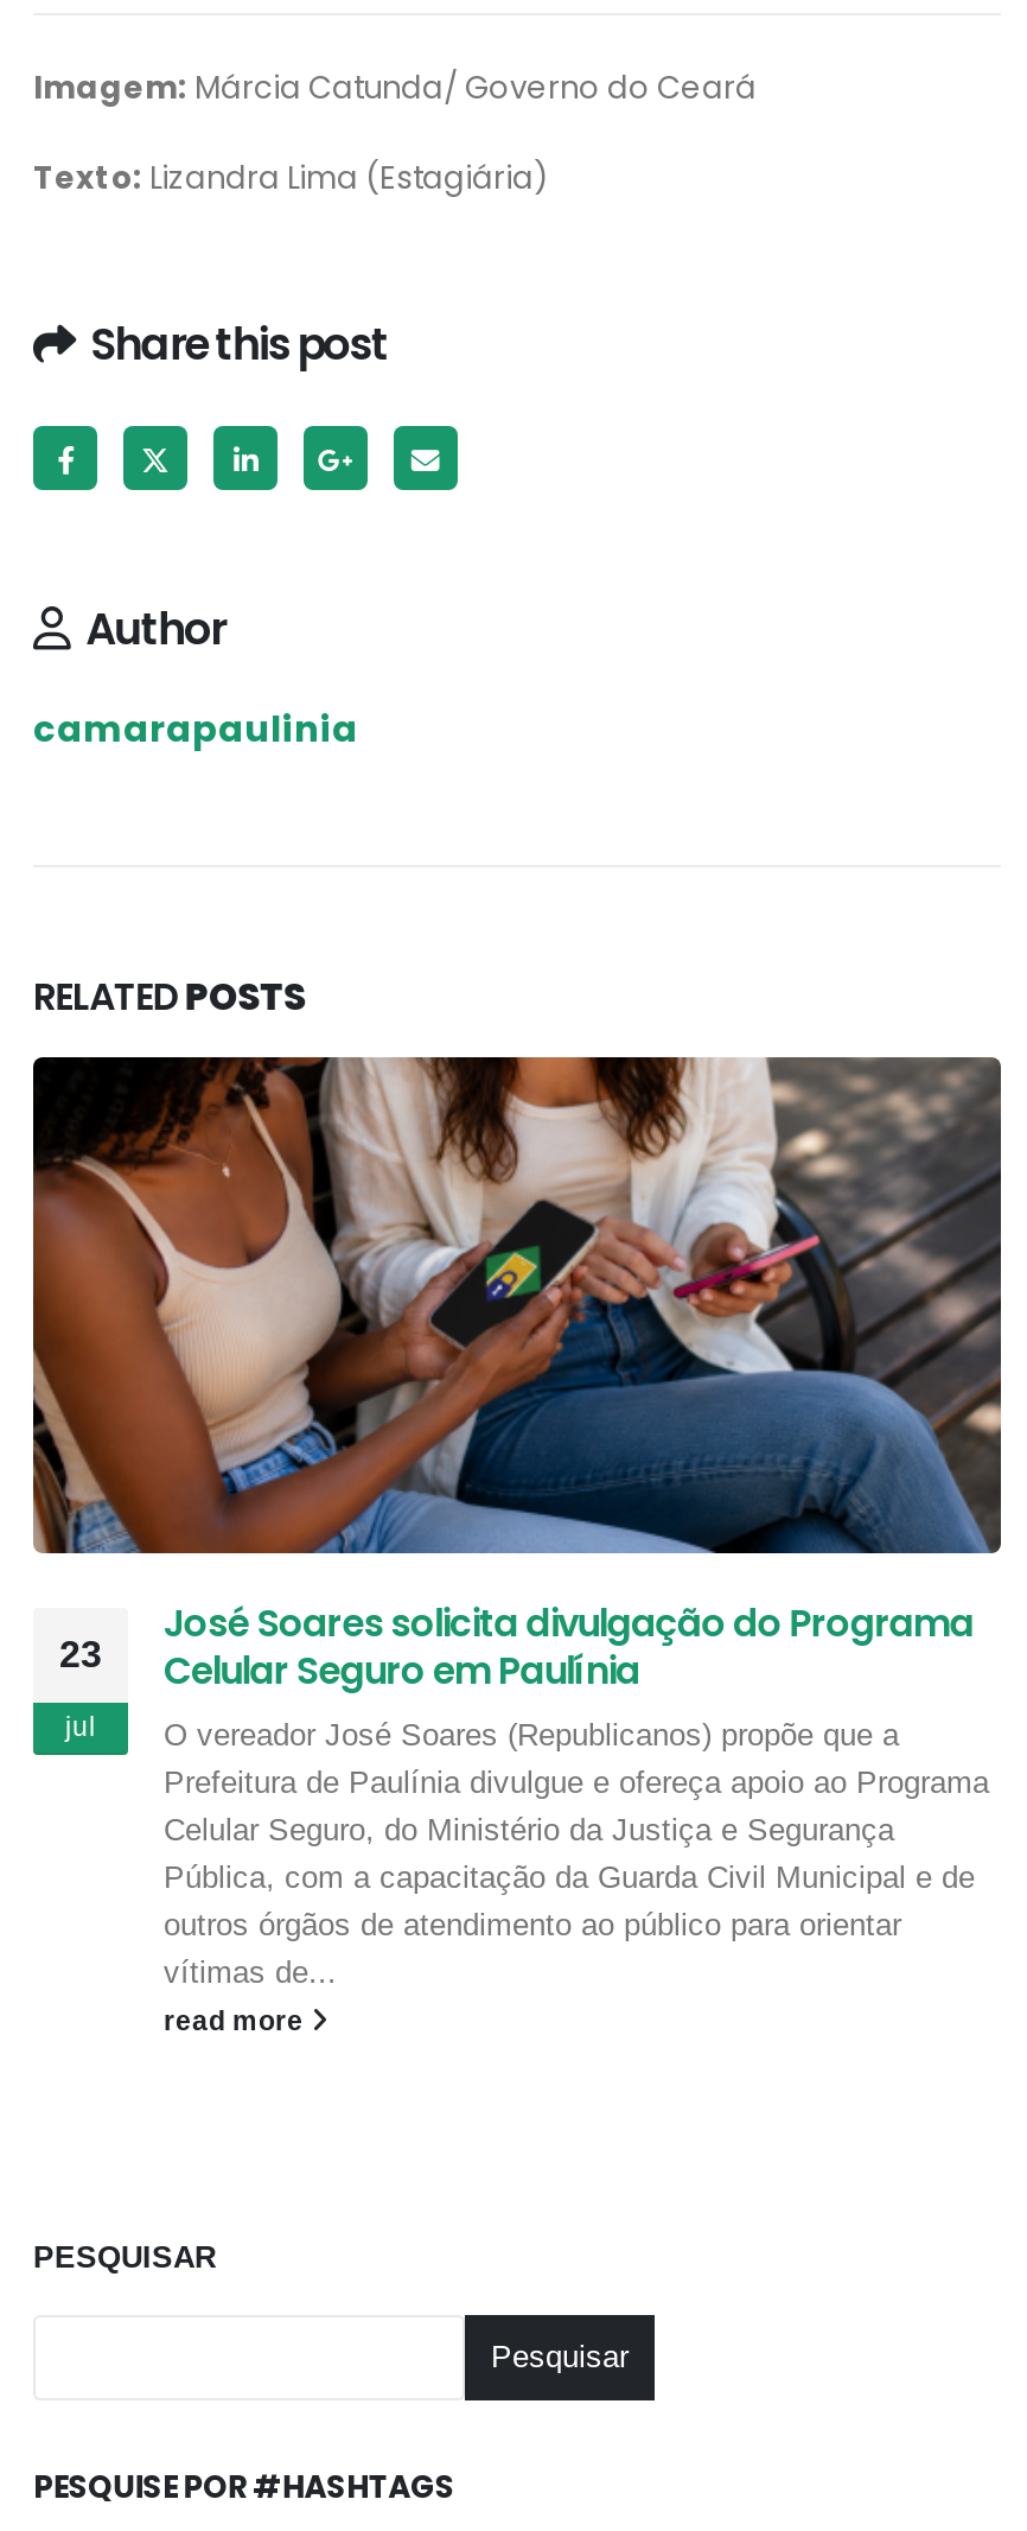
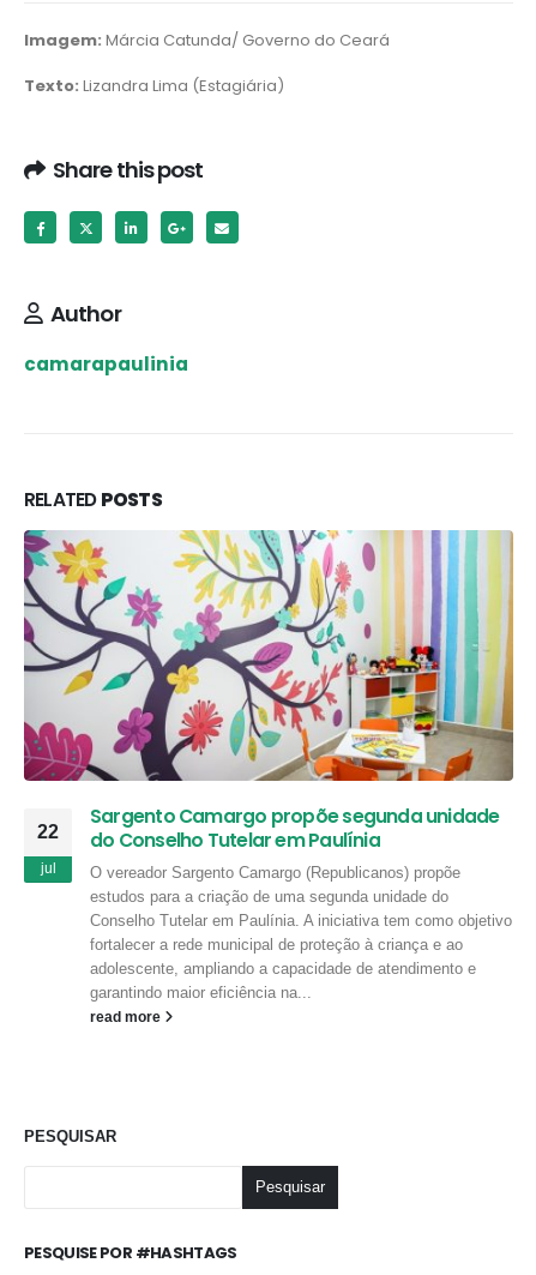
- [image]
- José Soares solicita divulgação do Programa
- Celular Seguro em Paulínia
- O vereador José Soares (Republicanos) propõe que a
- Prefeitura de Paulínia divulgue e ofereça apoio ao Programa
- Celular Seguro, do Ministério da Justiça e Segurança
- Pública, com a capacitação da Guarda Civil Municipal e de
- outros órgãos de atendimento ao público para orientar
- vítimas de...
+ [image]
+ Sargento Camargo propõe segunda unidade
+ do Conselho Tutelar em Paulínia
+ O vereador Sargento Camargo (Republicanos) propõe
+ estudos para a criação de uma segunda unidade do
+ Conselho Tutelar em Paulínia. A iniciativa tem como objetivo
+ fortalecer a rede municipal de proteção à criança e ao
+ adolescente, ampliando a capacidade de atendimento e
+ garantindo maior eficiência na...

- 23
+ 22
